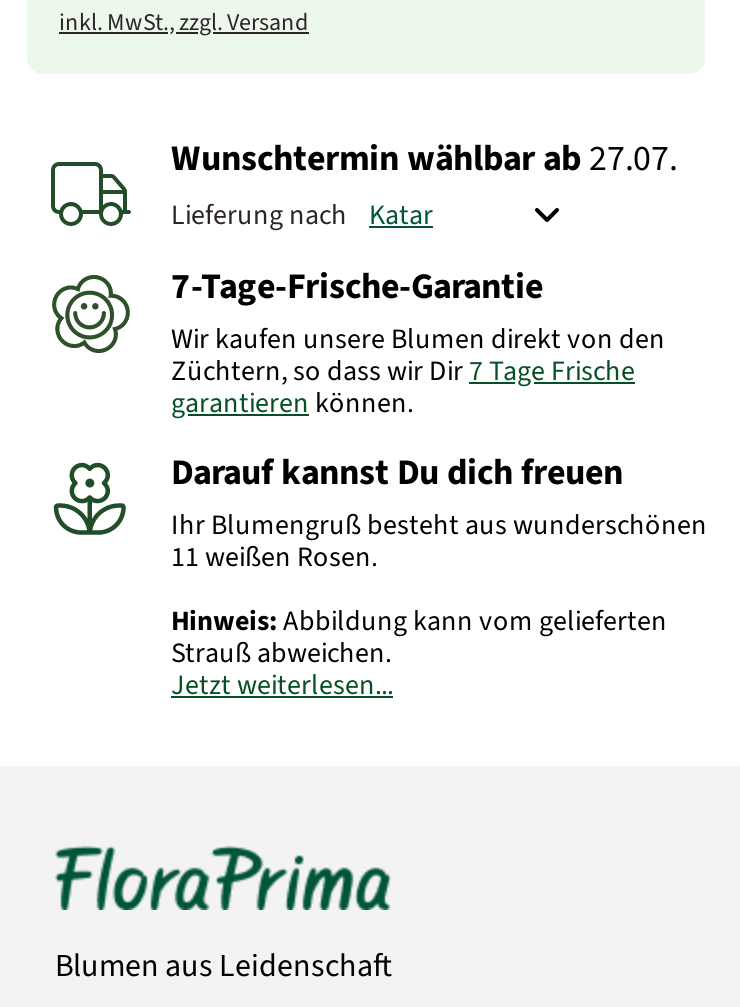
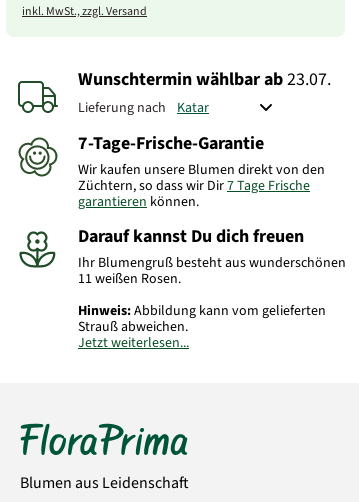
- Wunschtermin wählbar ab 27.07.
+ Wunschtermin wählbar ab 23.07.
